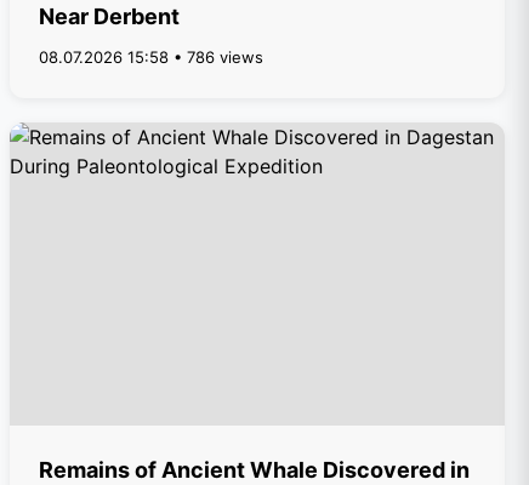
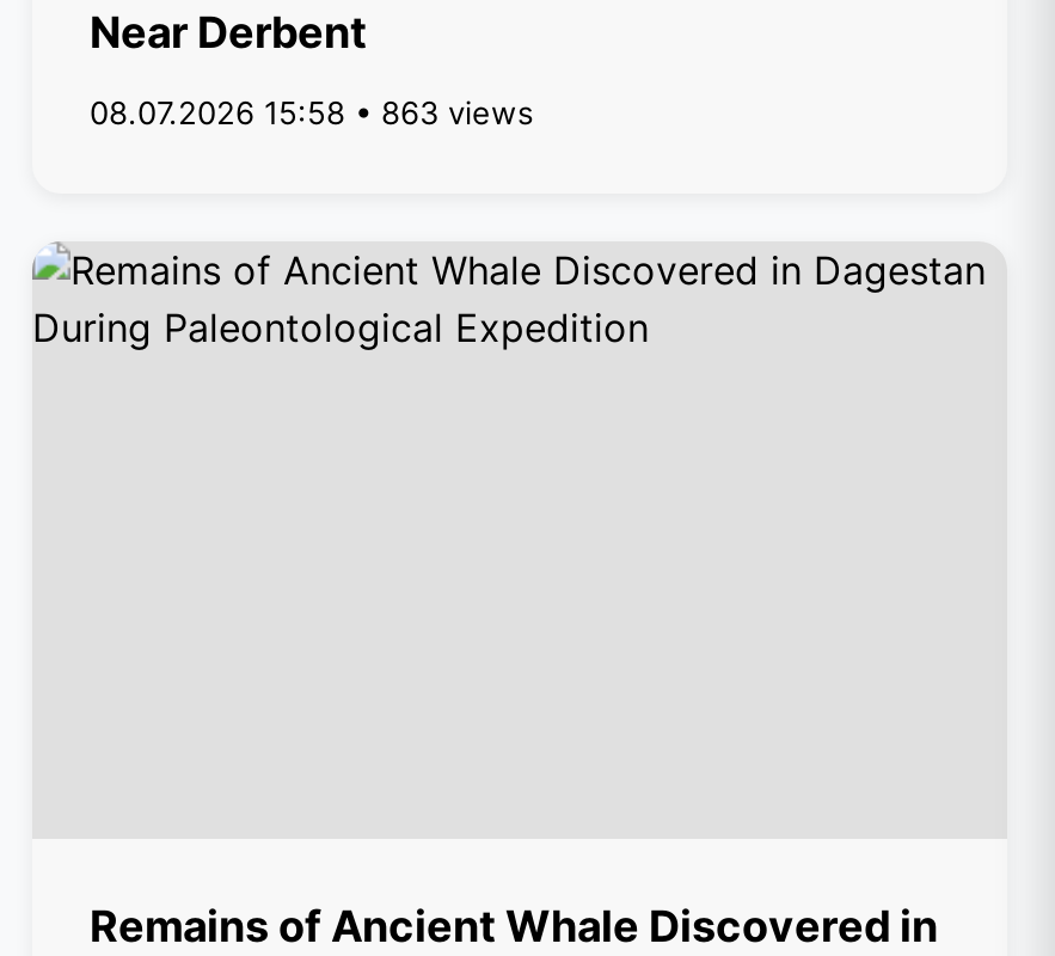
- 08.07.2026 15:58 • 786 views
+ 08.07.2026 15:58 • 863 views
